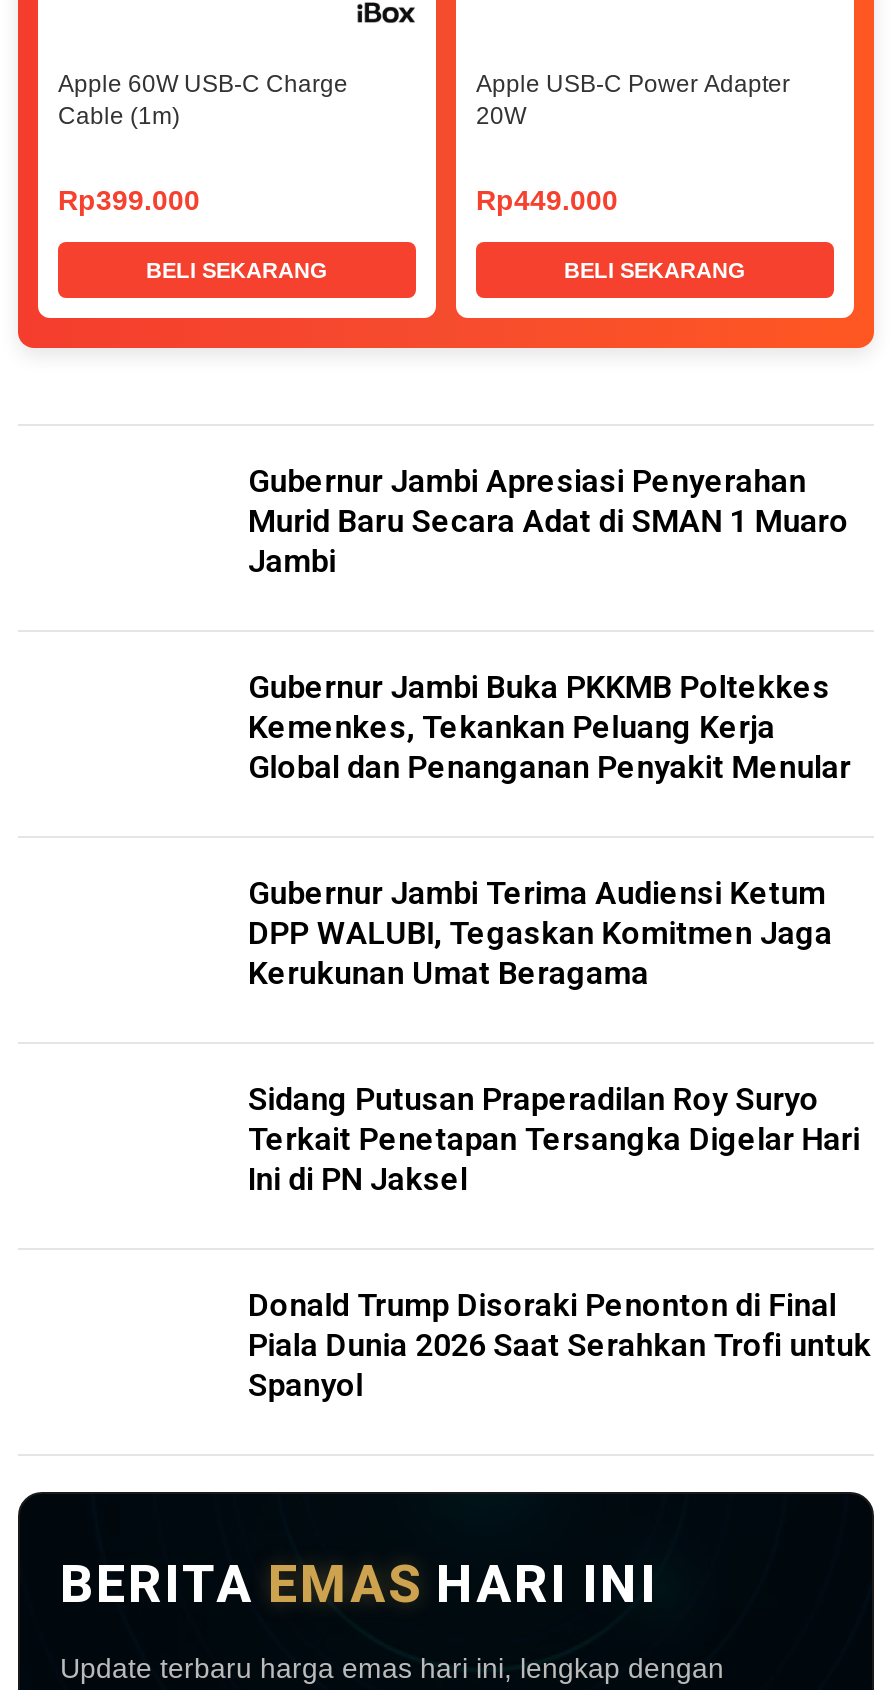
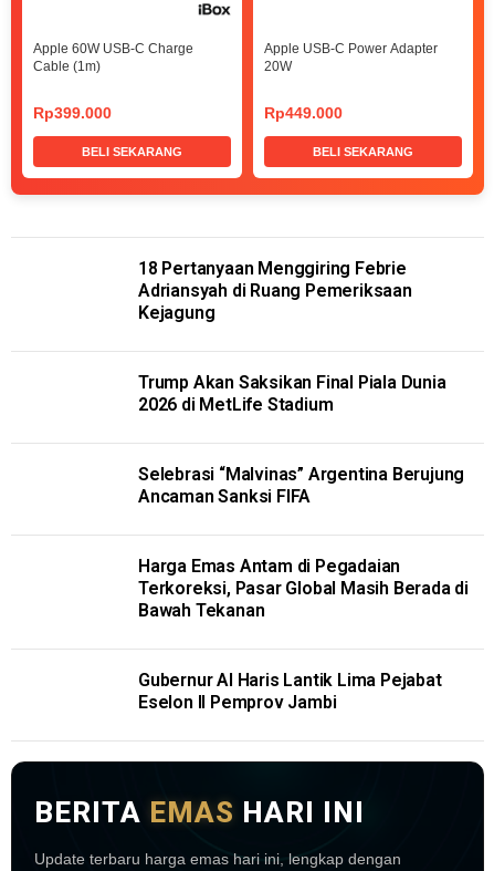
- Gubernur Jambi Apresiasi Penyerahan
- Murid Baru Secara Adat di SMAN 1 Muaro
- Jambi
+ 18 Pertanyaan Menggiring Febrie
+ Adriansyah di Ruang Pemeriksaan
+ Kejagung

- Gubernur Jambi Buka PKKMB Poltekkes
- Kemenkes, Tekankan Peluang Kerja
- Global dan Penanganan Penyakit Menular
+ Trump Akan Saksikan Final Piala Dunia
+ 2026 di MetLife Stadium

- Gubernur Jambi Terima Audiensi Ketum
- DPP WALUBI, Tegaskan Komitmen Jaga
- Kerukunan Umat Beragama
+ Selebrasi “Malvinas” Argentina Berujung
+ Ancaman Sanksi FIFA

- Sidang Putusan Praperadilan Roy Suryo
- Terkait Penetapan Tersangka Digelar Hari
- Ini di PN Jaksel
+ Harga Emas Antam di Pegadaian
+ Terkoreksi, Pasar Global Masih Berada di
+ Bawah Tekanan

- Donald Trump Disoraki Penonton di Final
- Piala Dunia 2026 Saat Serahkan Trofi untuk
- Spanyol
+ Gubernur Al Haris Lantik Lima Pejabat
+ Eselon II Pemprov Jambi
